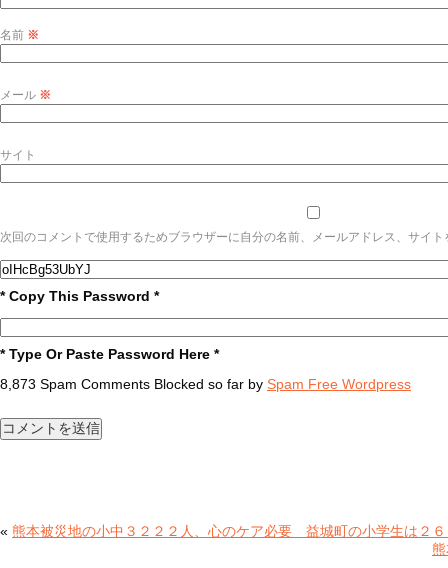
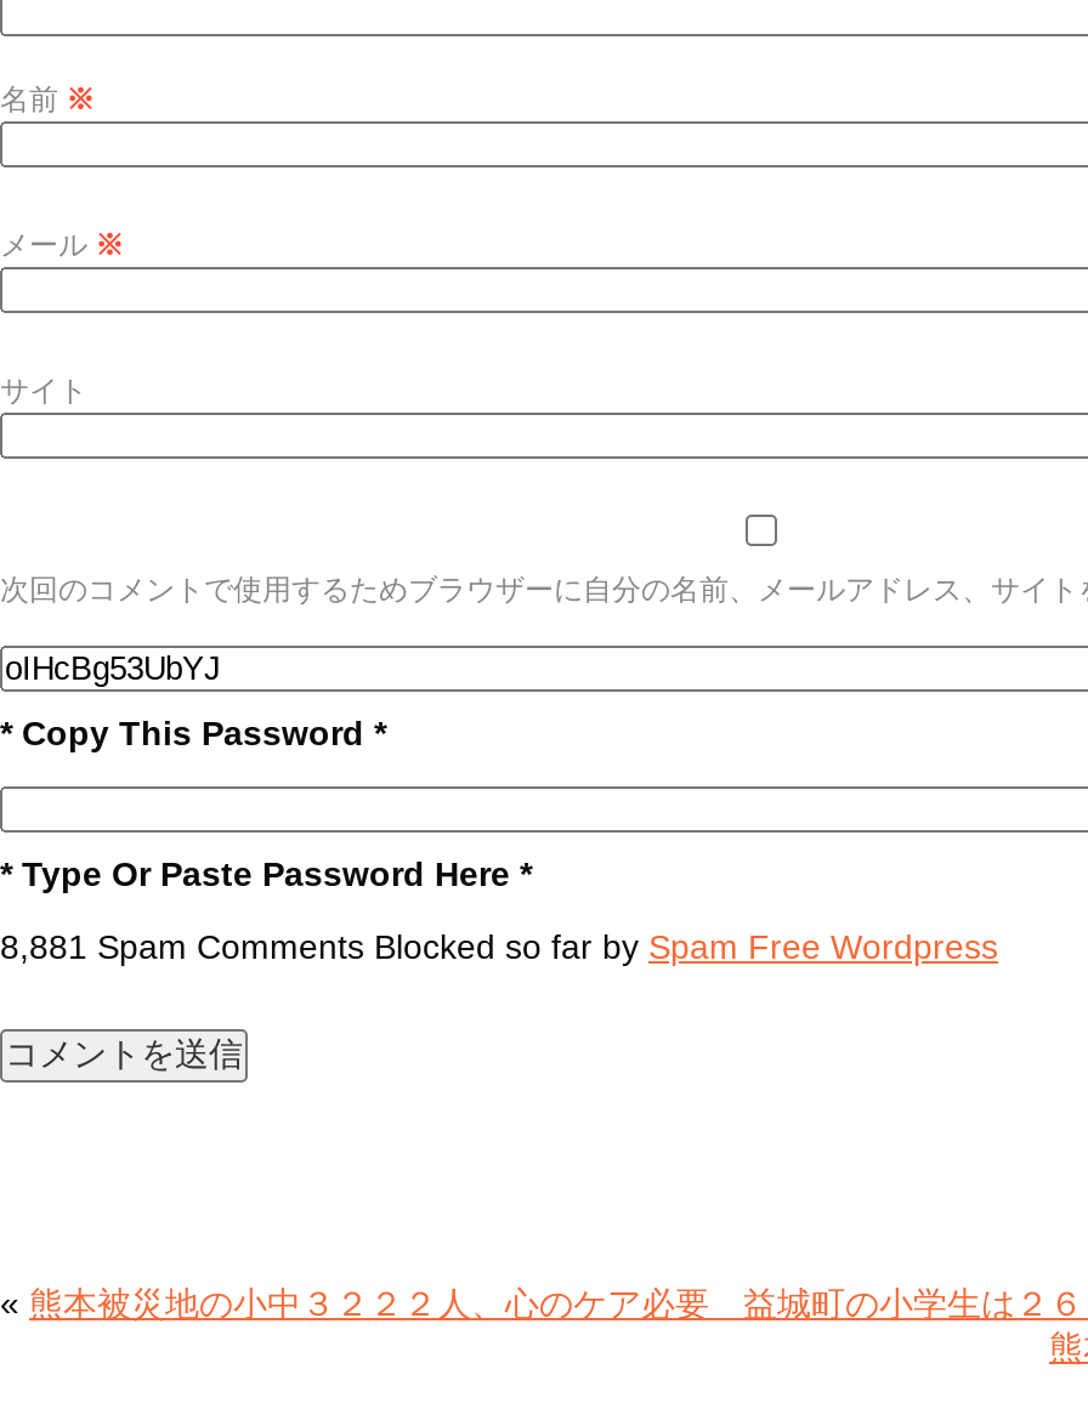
- 8,873 Spam Comments Blocked so far by Spam Free Wordpress
+ 8,881 Spam Comments Blocked so far by Spam Free Wordpress
